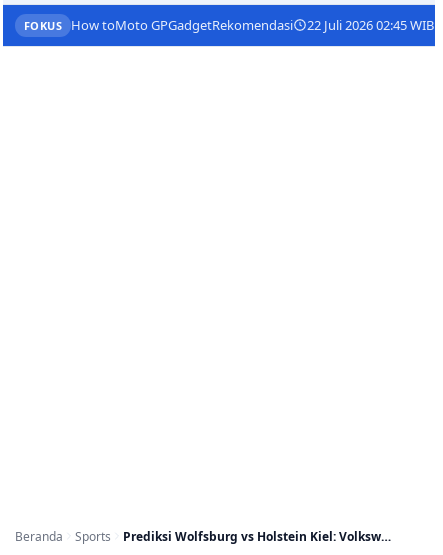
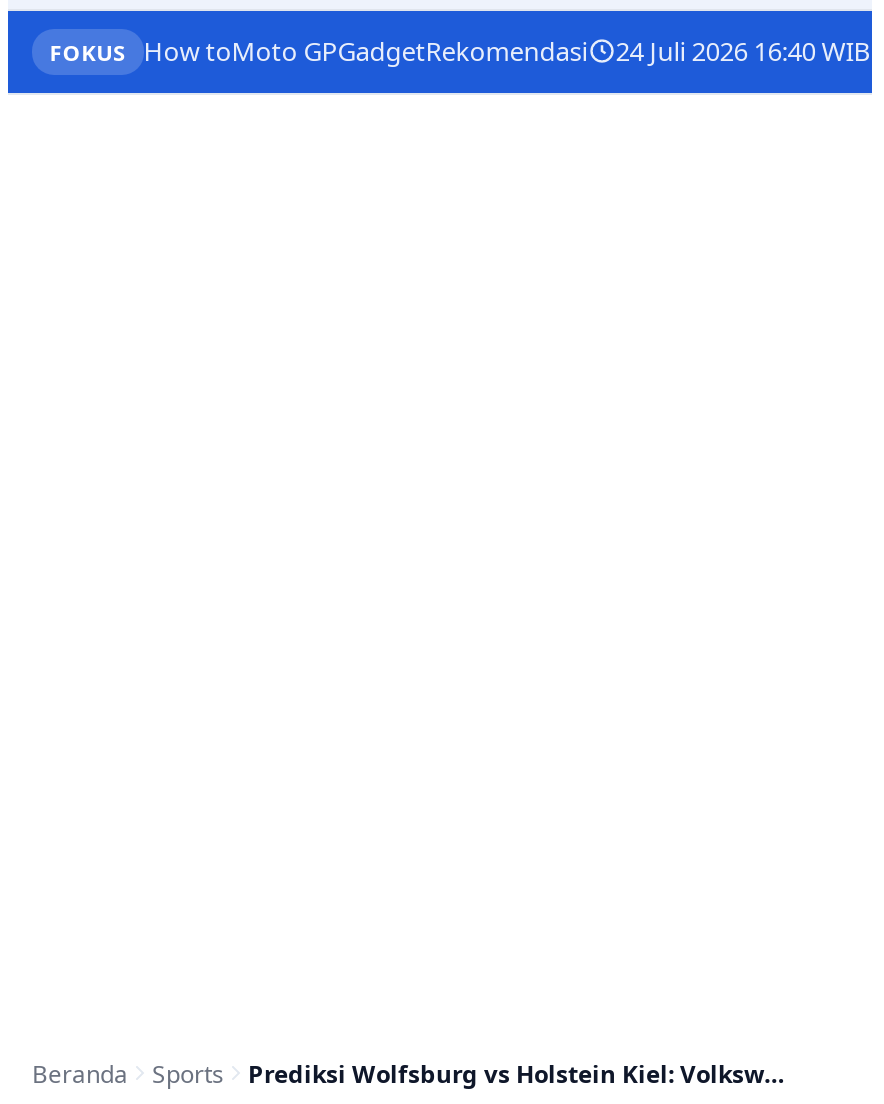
- FOKUS How toMoto GPGadgetRekomendasi 22 Juli 2026 02:45 WIB
+ FOKUS How toMoto GPGadgetRekomendasi 24 Juli 2026 16:40 WIB
